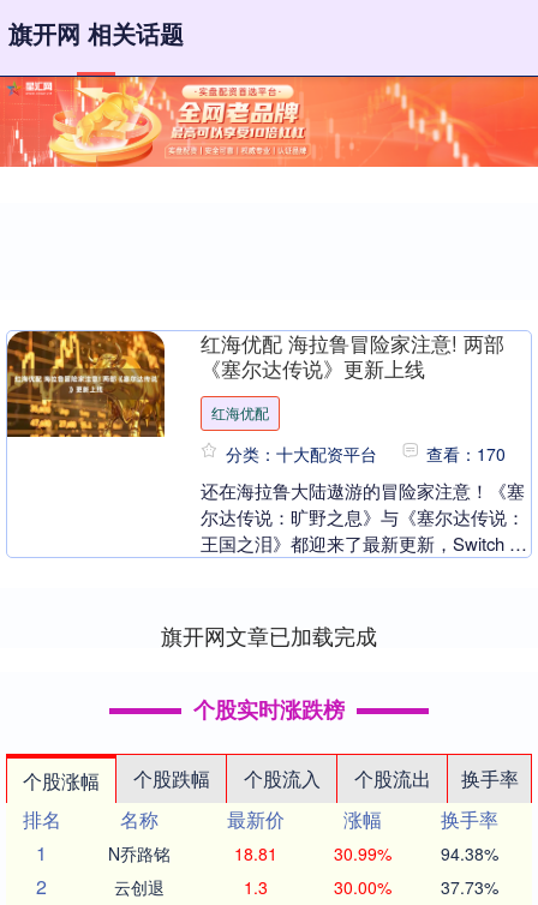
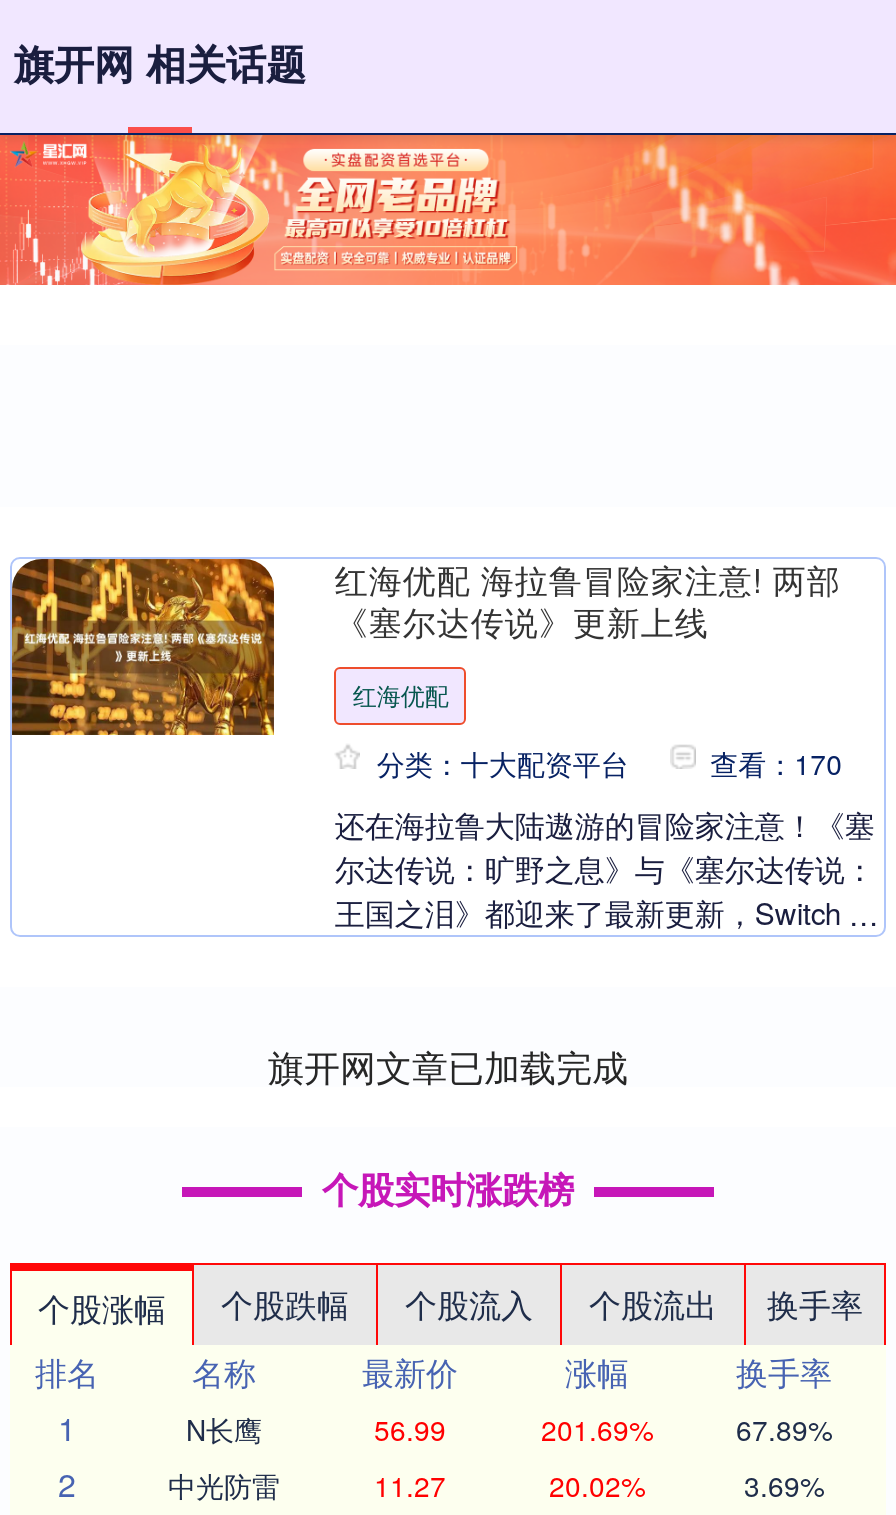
- N乔路铭
- 18.81
- 30.99%
- 94.38%
+ N长鹰
+ 56.99
+ 201.69%
+ 67.89%

- 云创退
- 1.3
- 30.00%
- 37.73%
+ 中光防雷
+ 11.27
+ 20.02%
+ 3.69%
